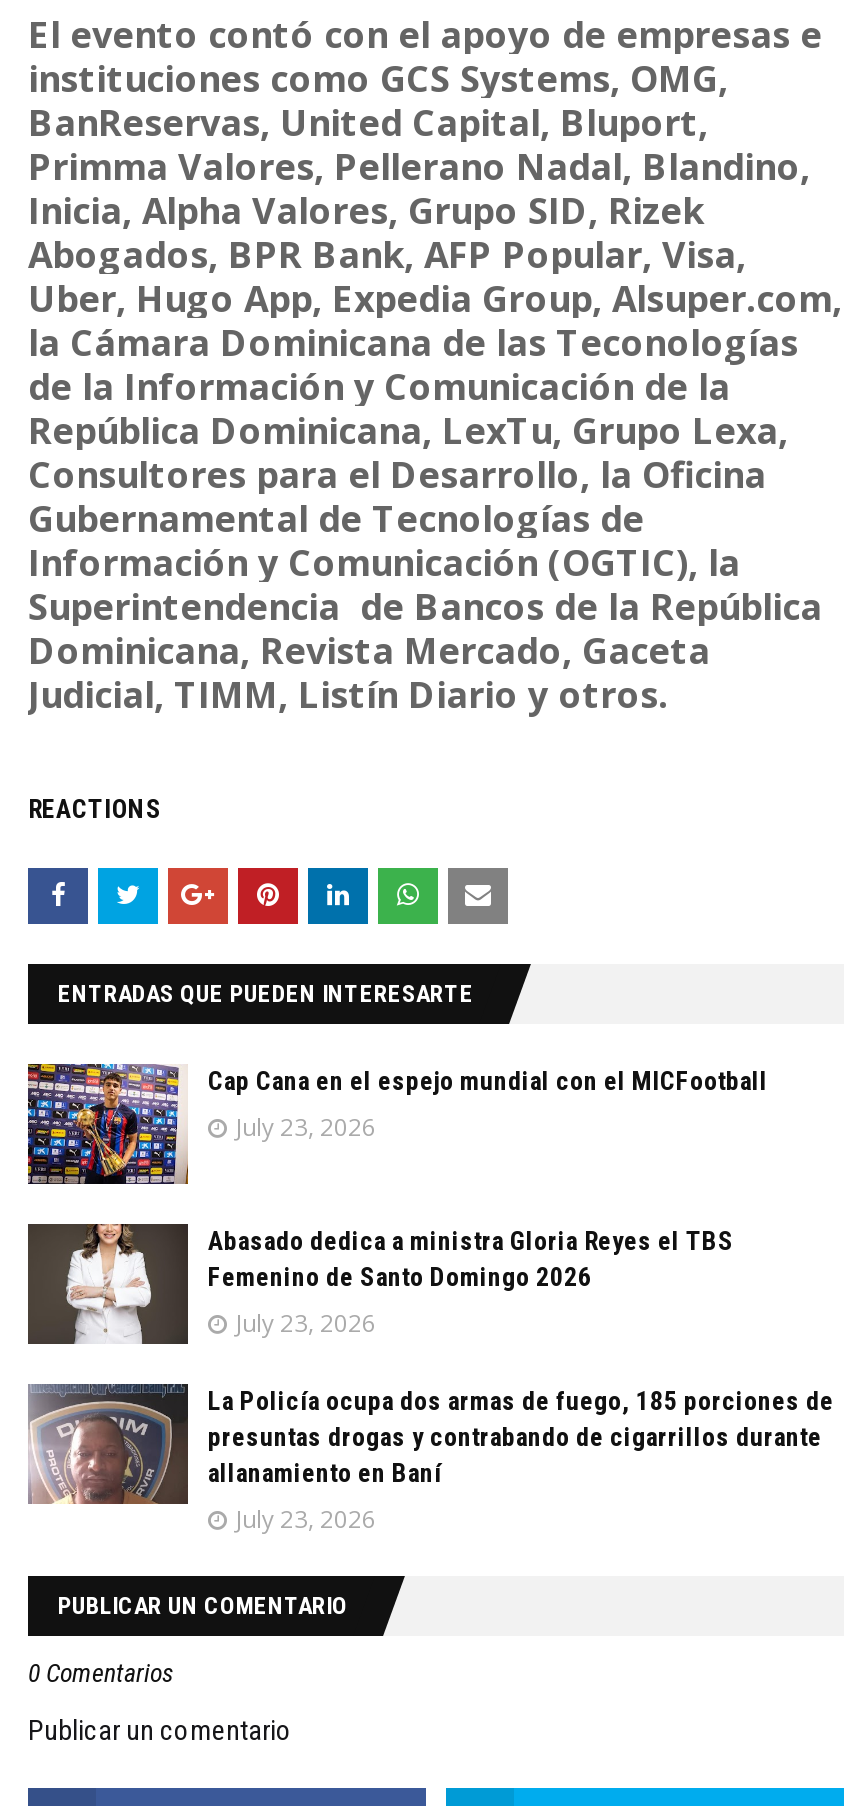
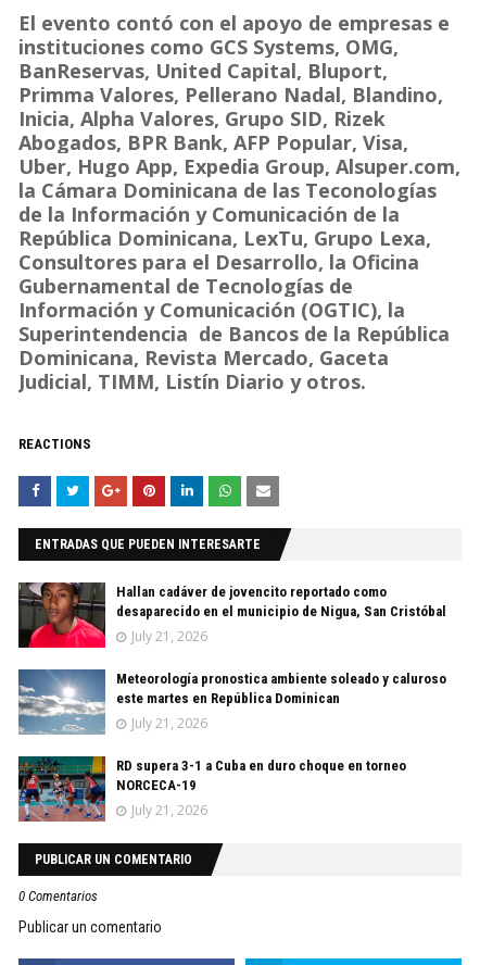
- [image]
- Cap Cana en el espejo mundial con el MICFootball
- July 23, 2026
+ [image]
+ Hallan cadáver de jovencito reportado como
+ desaparecido en el municipio de Nigua, San Cristóbal
+ July 21, 2026

- [image]
- Abasado dedica a ministra Gloria Reyes el TBS
- Femenino de Santo Domingo 2026
- July 23, 2026
+ [image]
+ Meteorología pronostica ambiente soleado y caluroso
+ este martes en República Dominican
+ July 21, 2026

- [image]
- La Policía ocupa dos armas de fuego, 185 porciones de
- presuntas drogas y contrabando de cigarrillos durante
- allanamiento en Baní
- July 23, 2026
+ [image]
+ RD supera 3-1 a Cuba en duro choque en torneo
+ NORCECA-19
+ July 21, 2026
